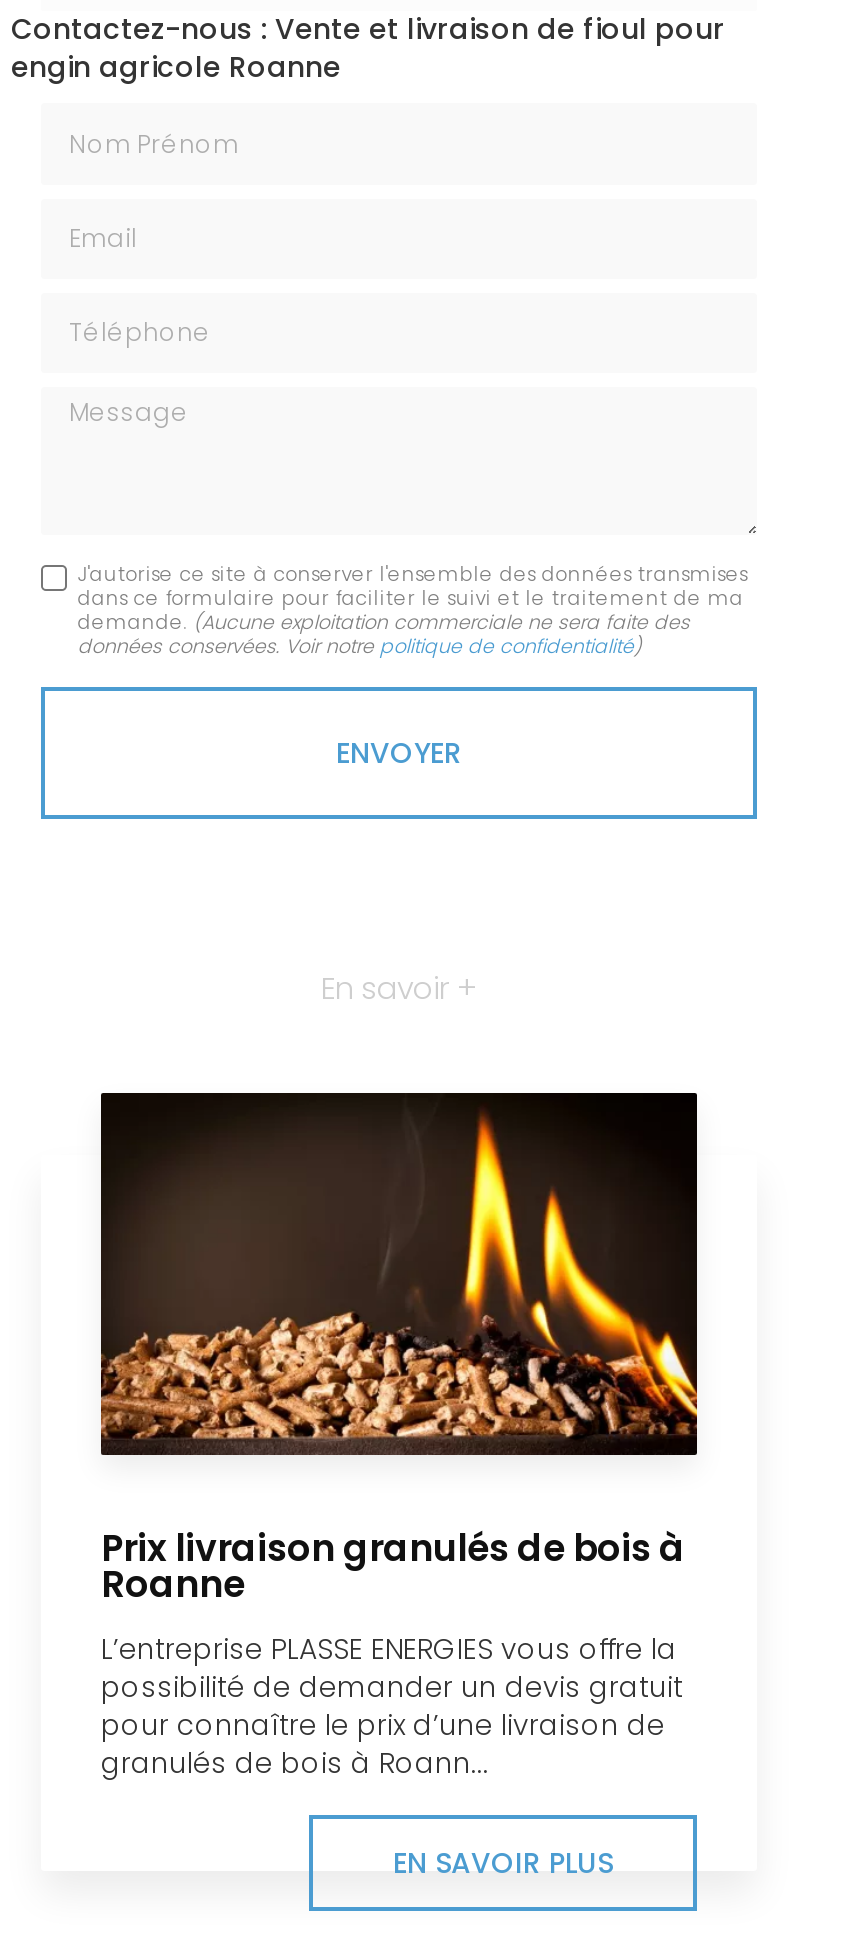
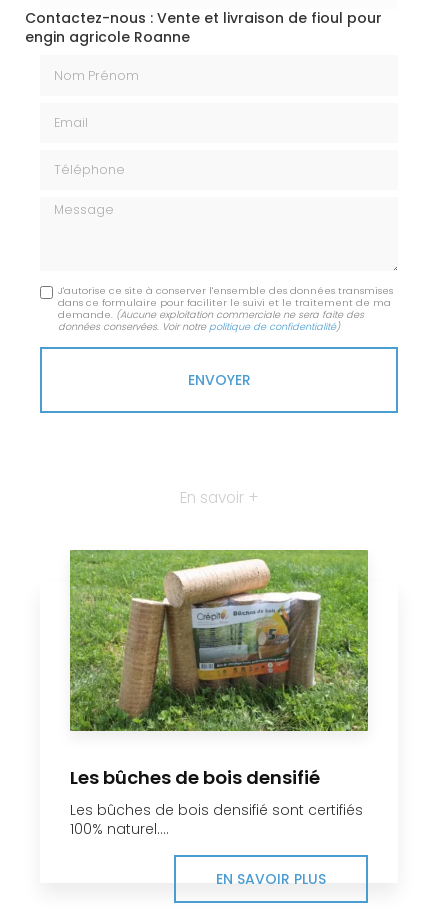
- [image]
+ [image]

- Prix livraison granulés de bois à
- Roanne
- L’entreprise PLASSE ENERGIES vous offre la
- possibilité de demander un devis gratuit
- pour connaître le prix d’une livraison de
- granulés de bois à Roann...
+ Les bûches de bois densifié
+ Les bûches de bois densifié sont certifiés
+ 100% naturel....
